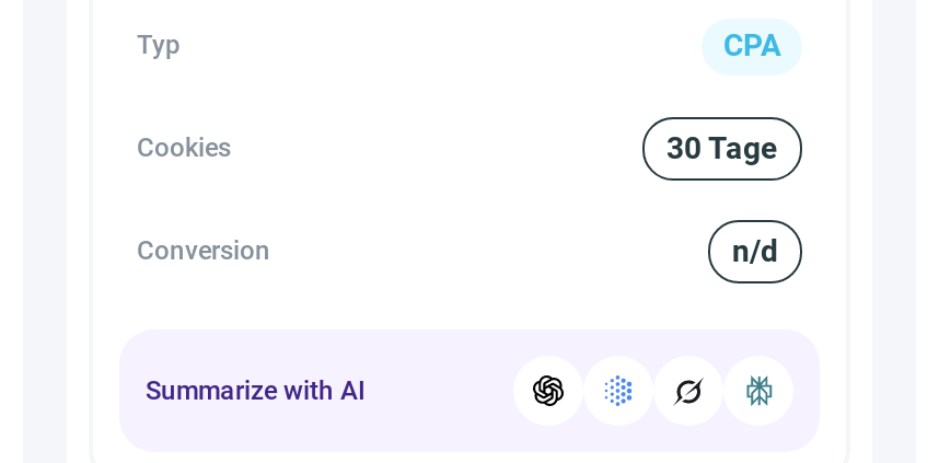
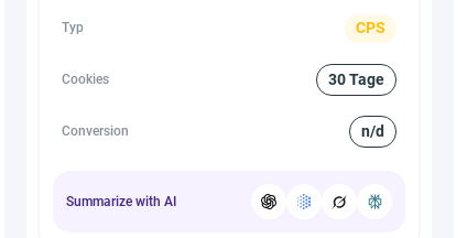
- CPA
+ CPS
